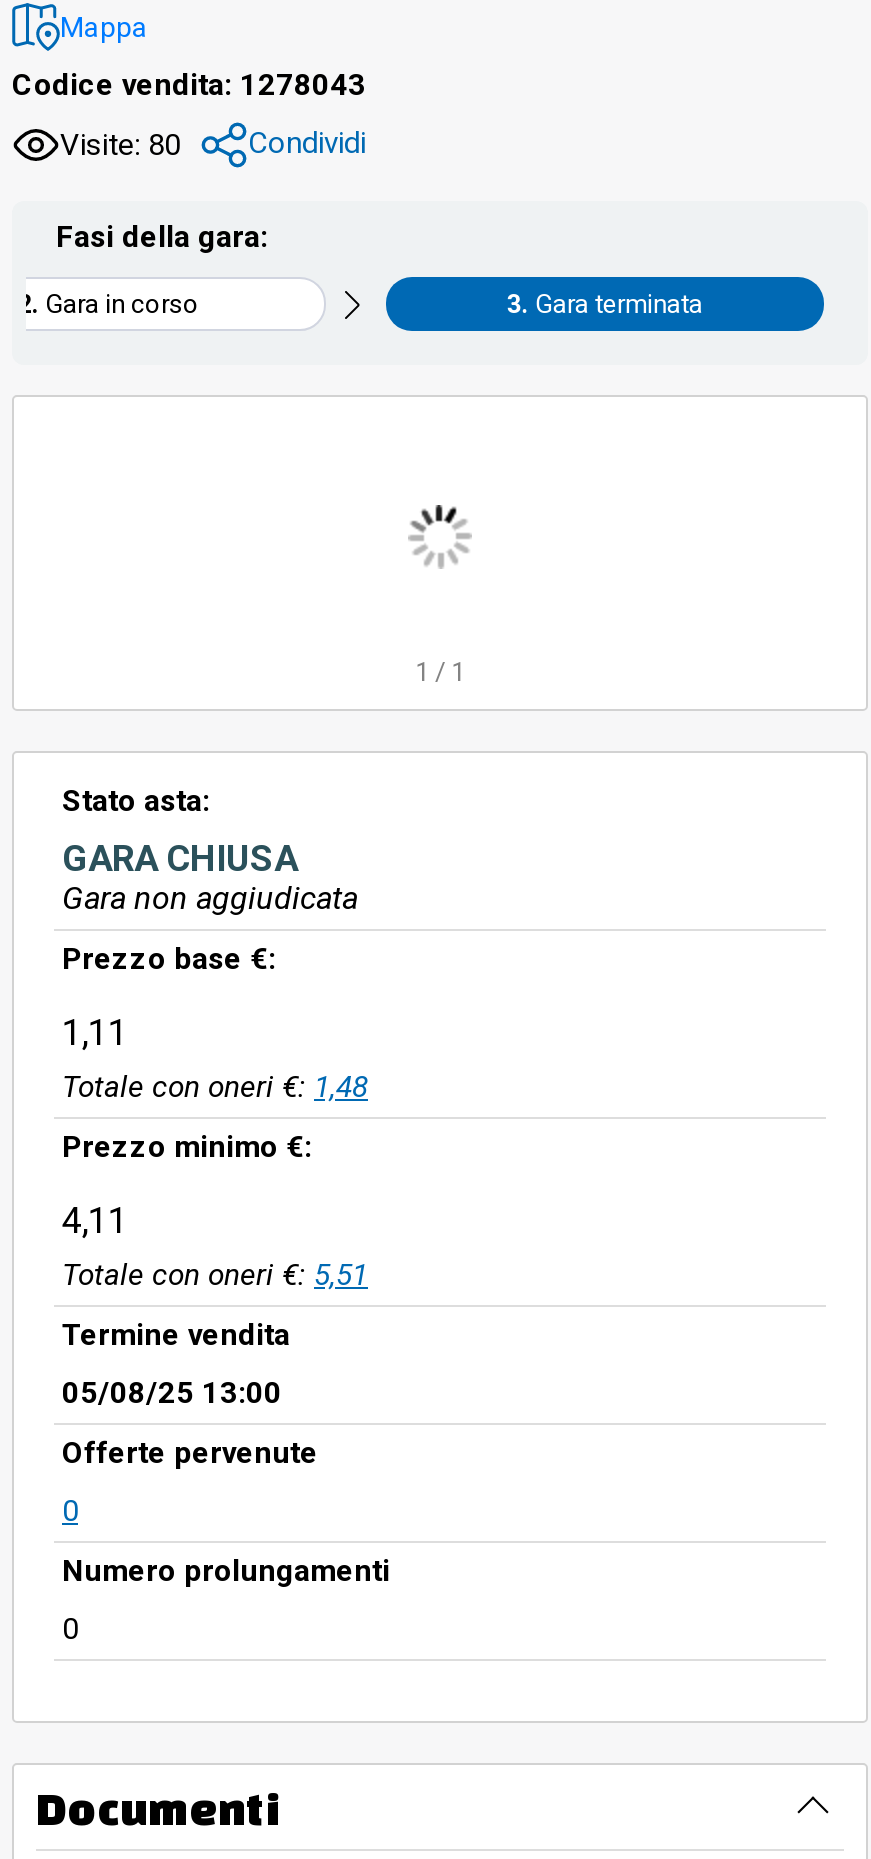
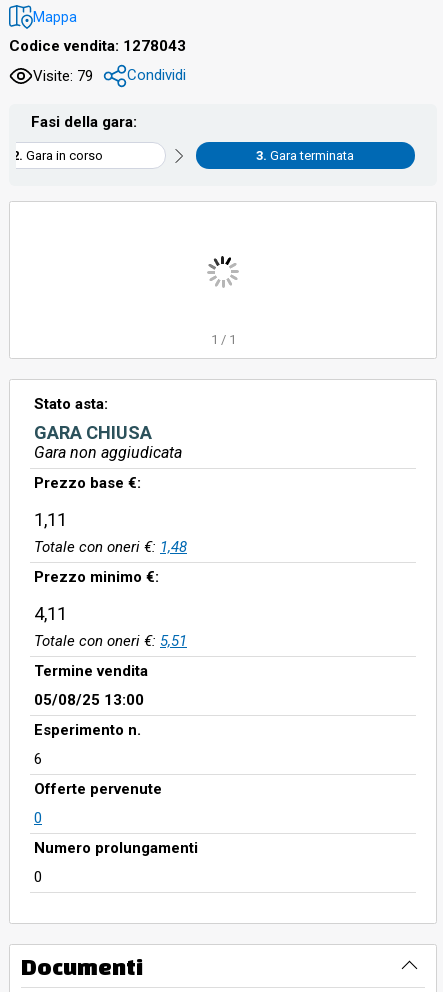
- Visite: 80 Condividi
+ Visite: 79 Condividi

+ Esperimento n.
+ 6
